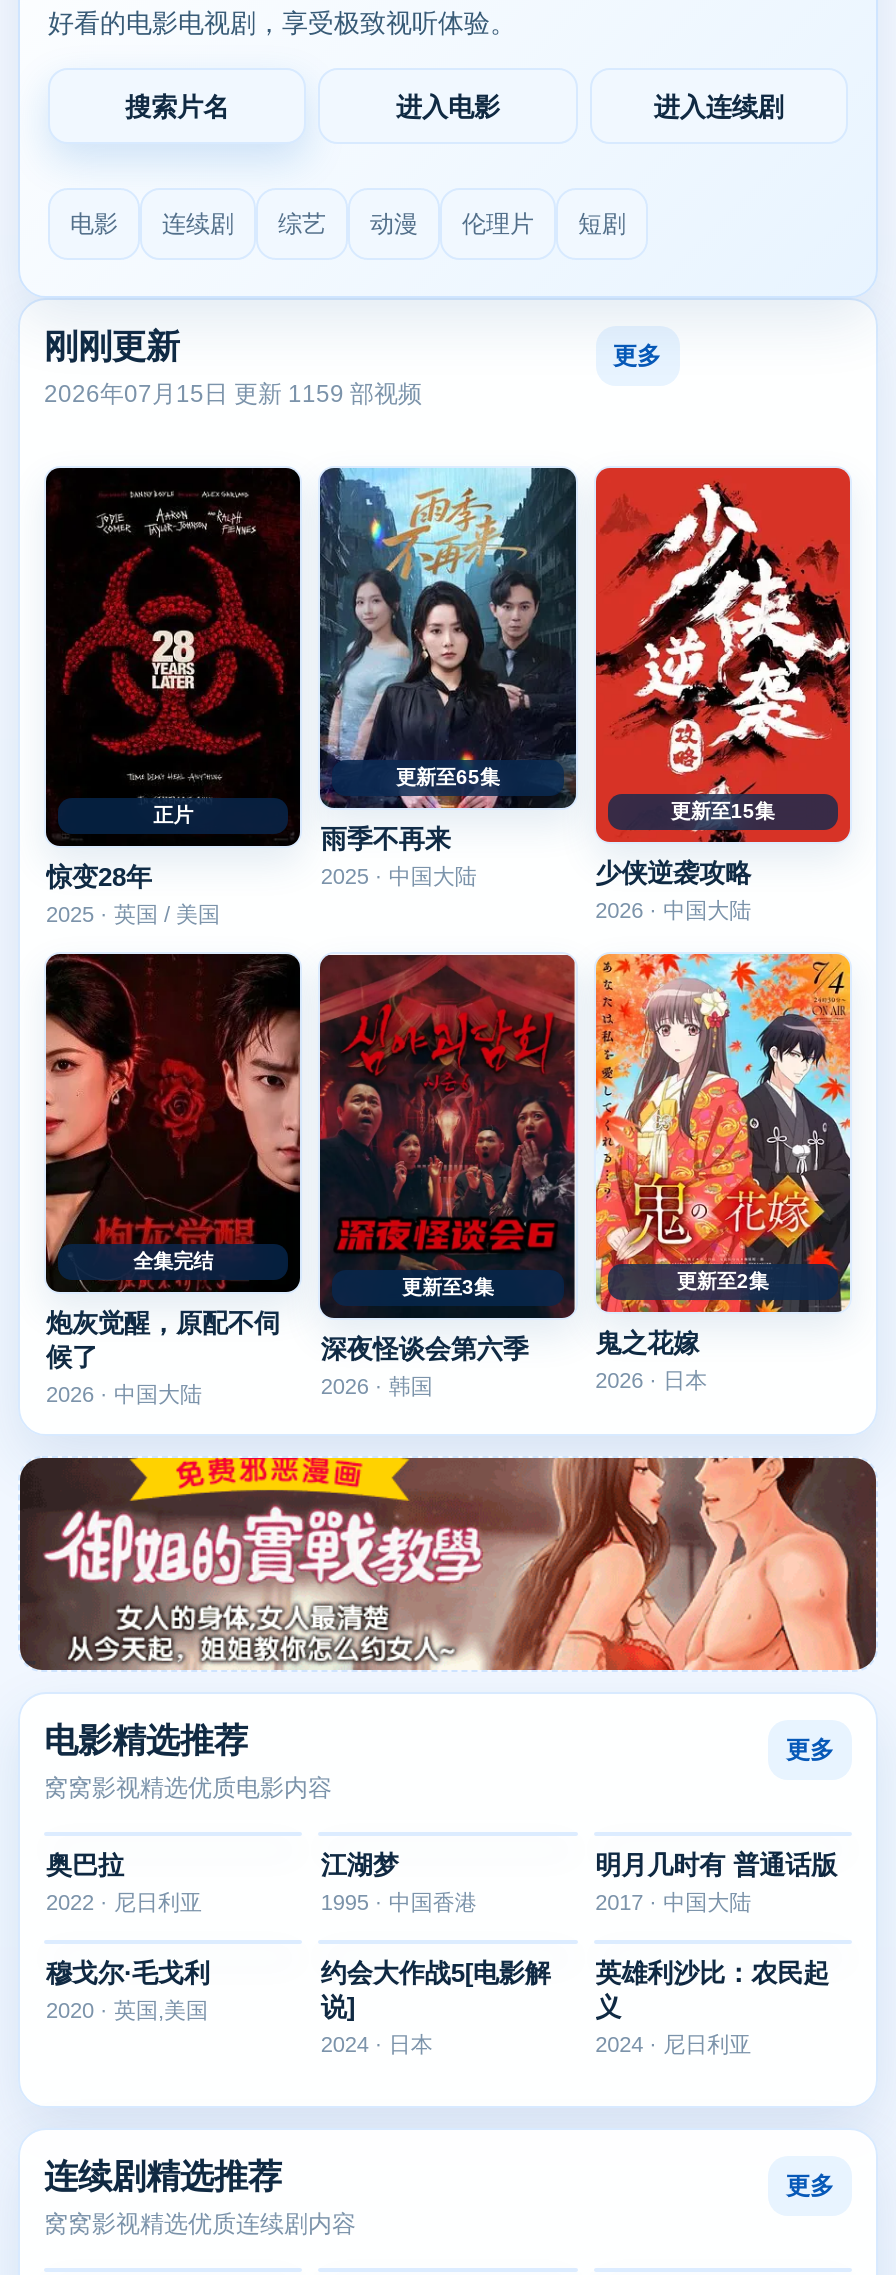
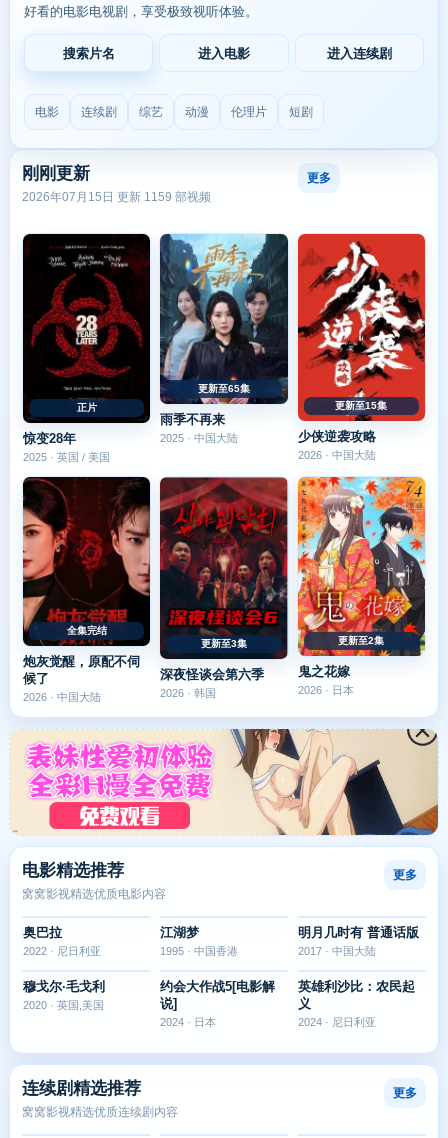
- [image]
+ [image]
